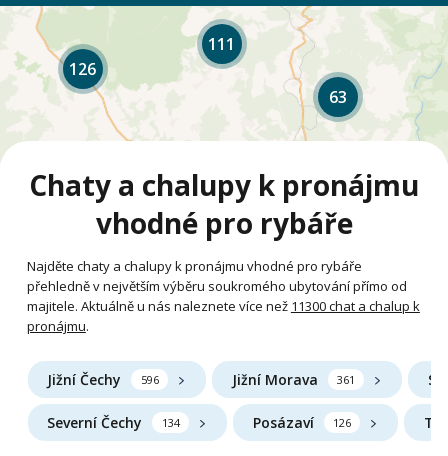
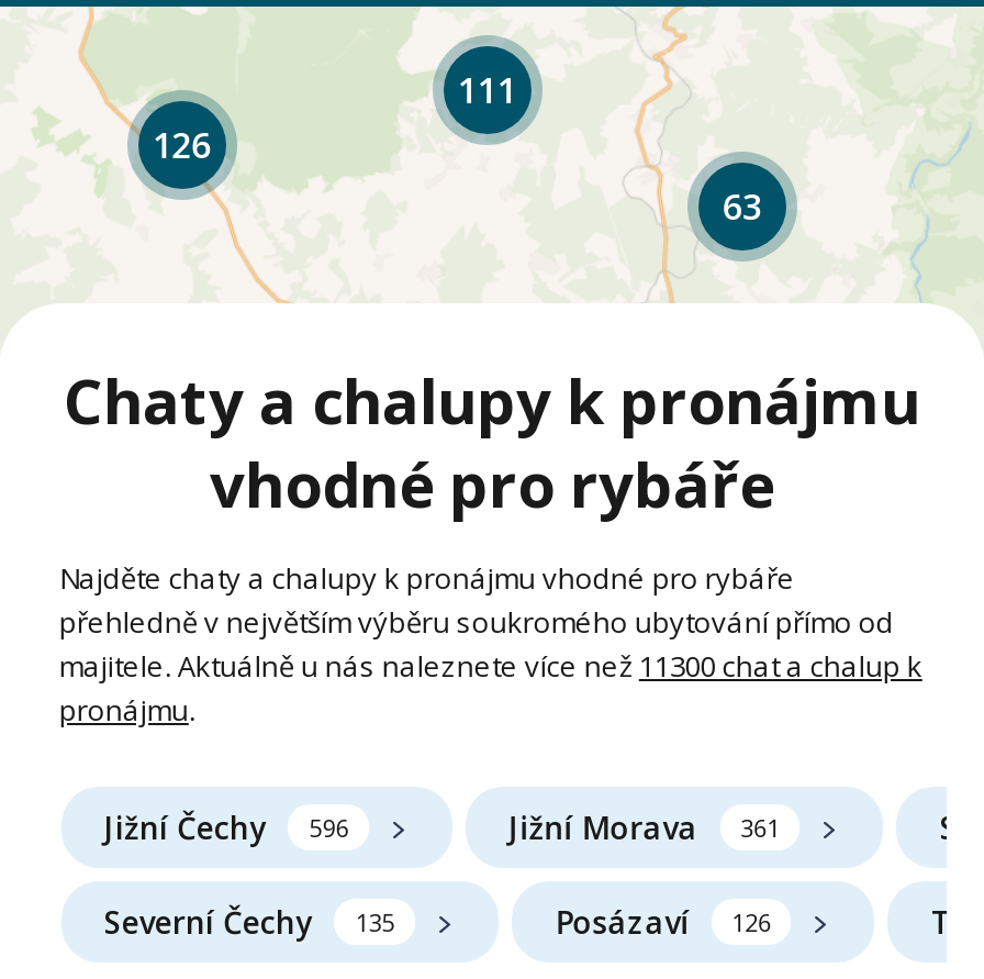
- Severní Čechy 134
+ Severní Čechy 135
